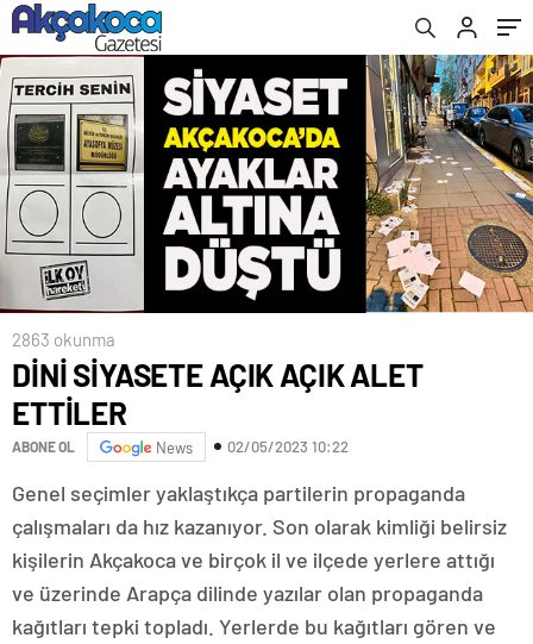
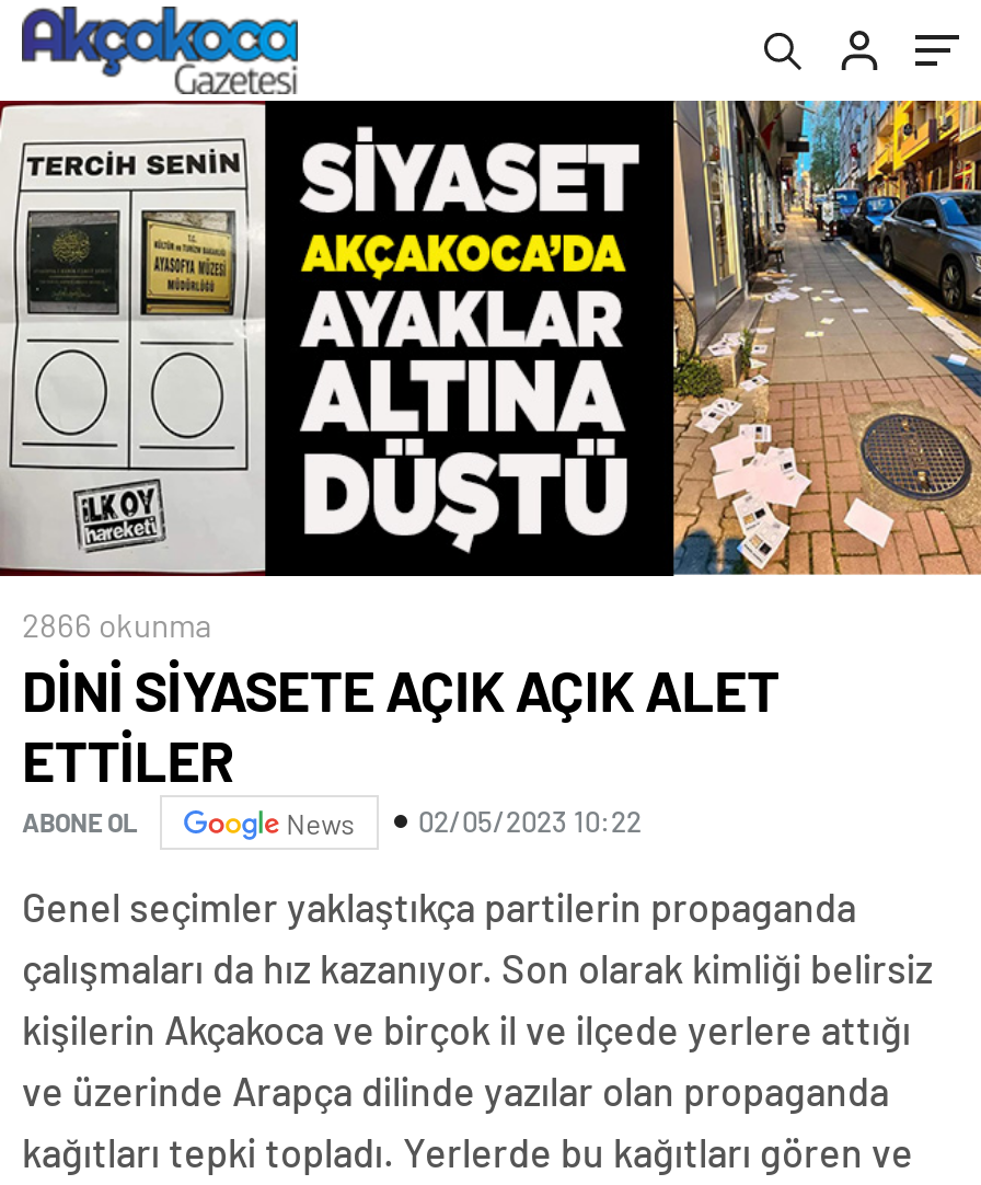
- 2863 okunma
+ 2866 okunma
